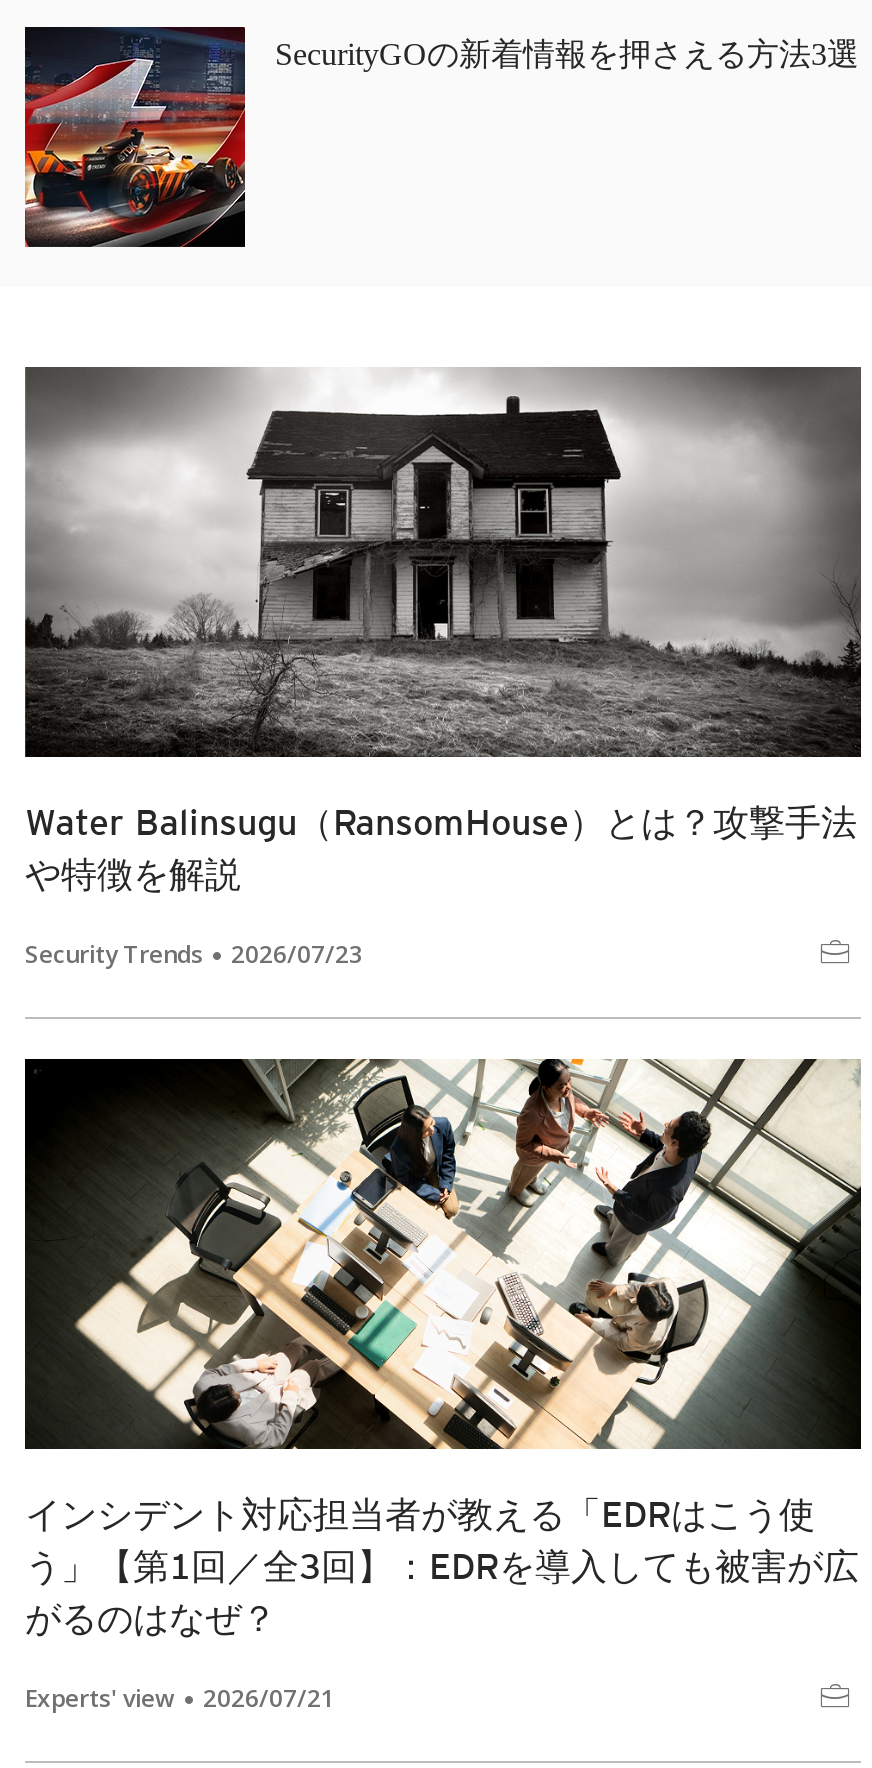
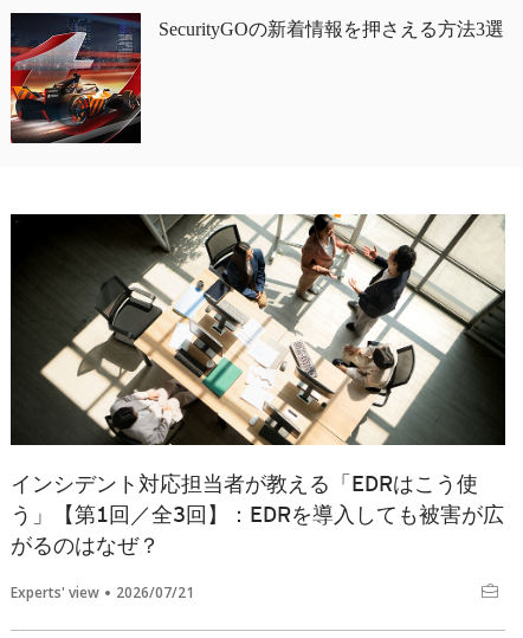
- [image]
- Water Balinsugu（RansomHouse）とは？攻撃手法
- や特徴を解説
- Security Trends
- 2026/07/23
